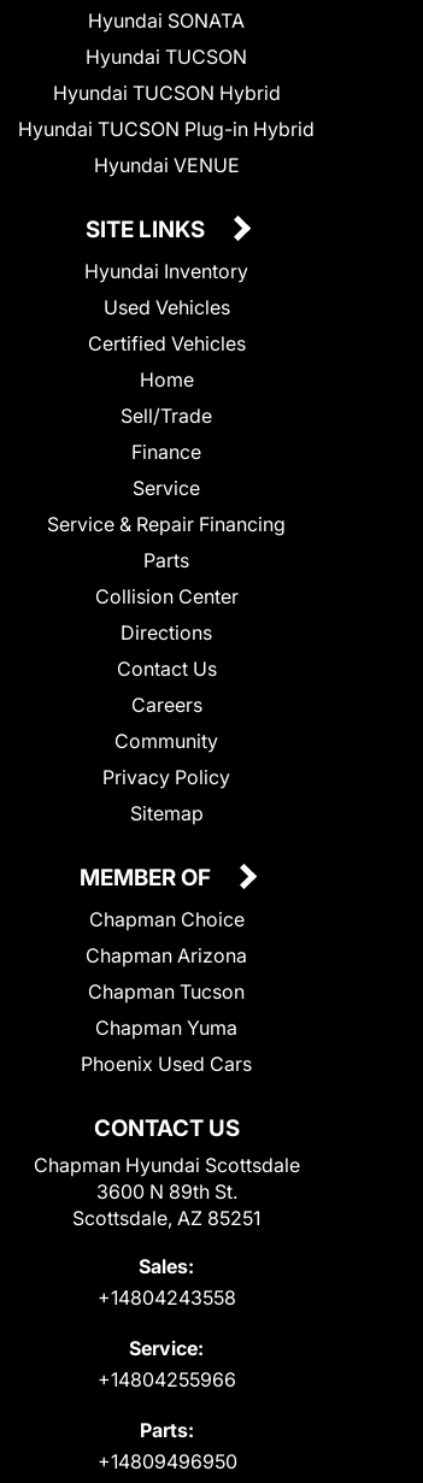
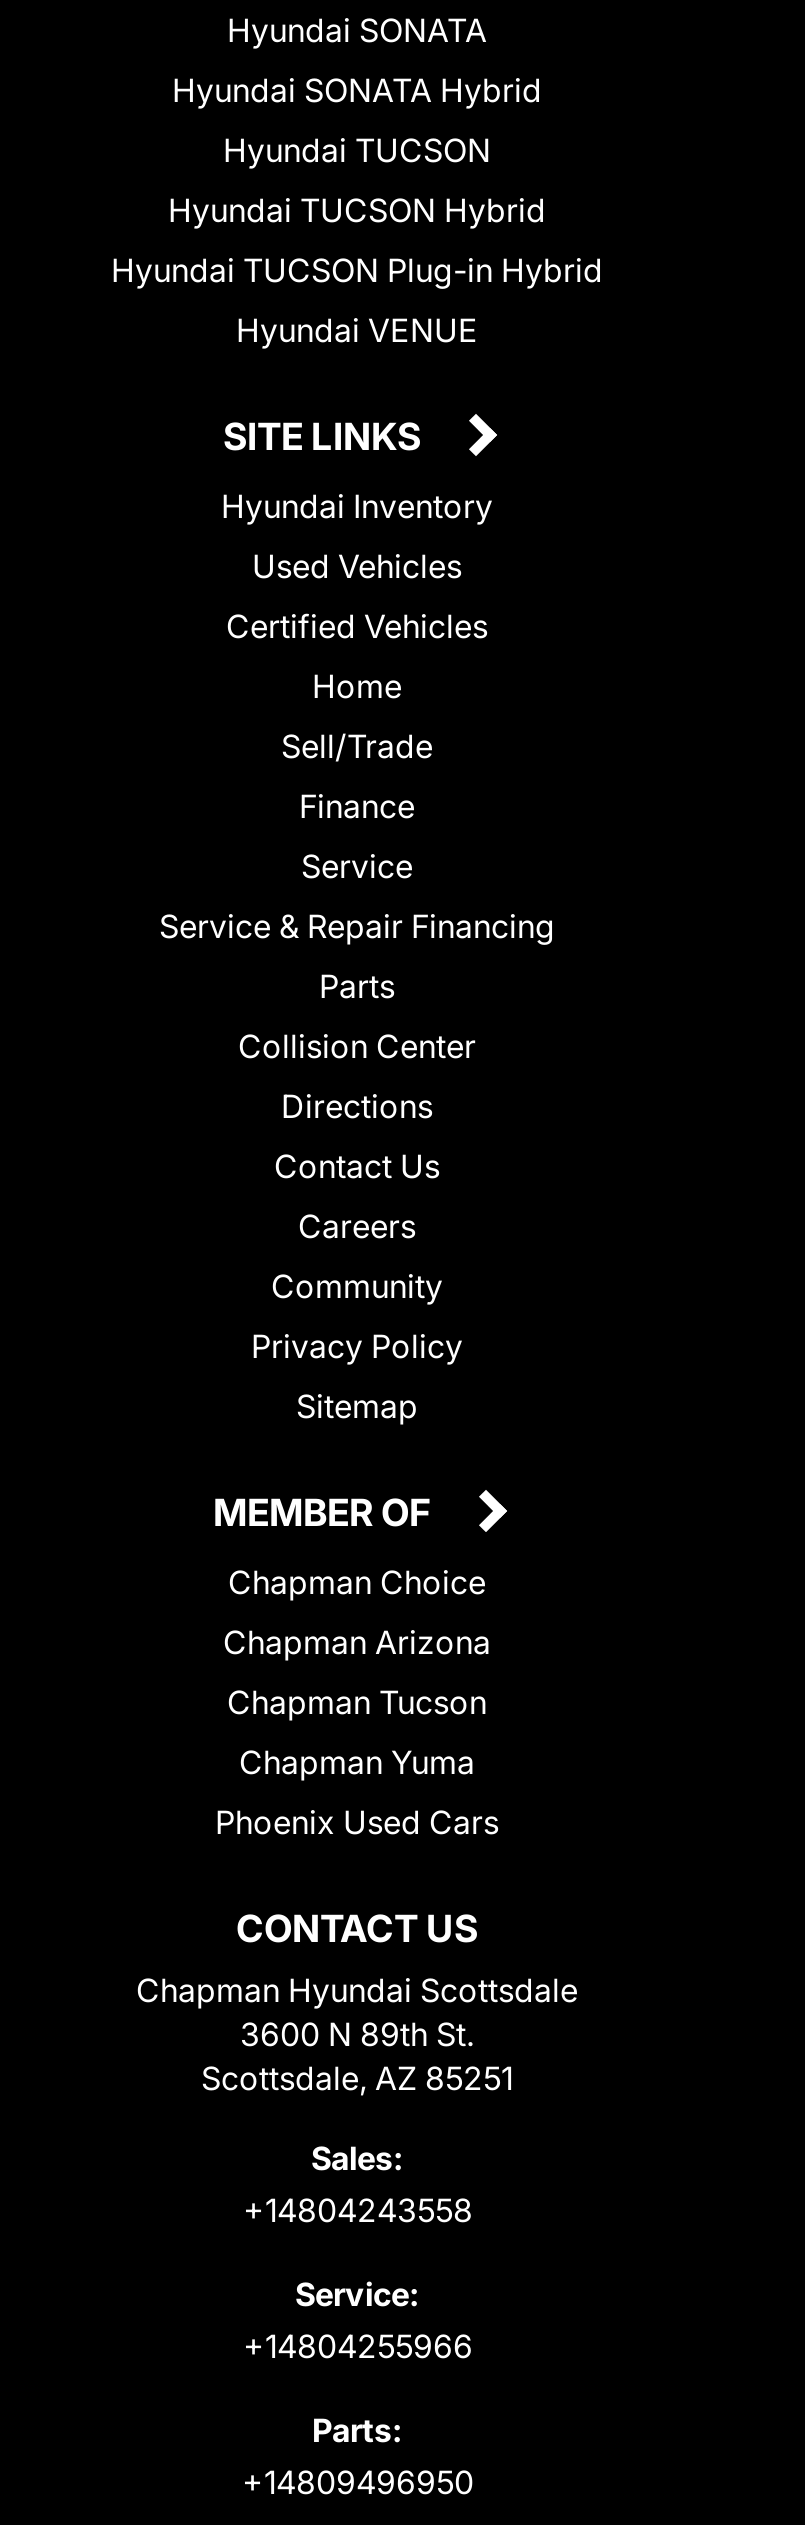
+ Hyundai SONATA Hybrid
